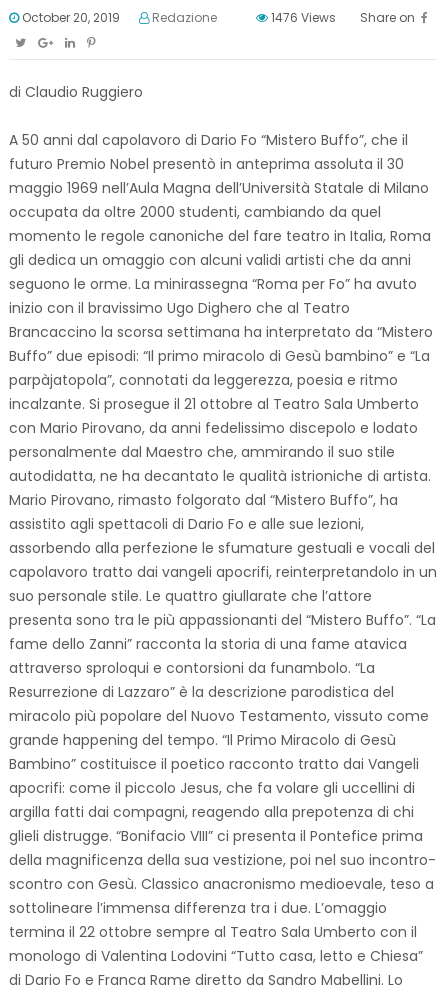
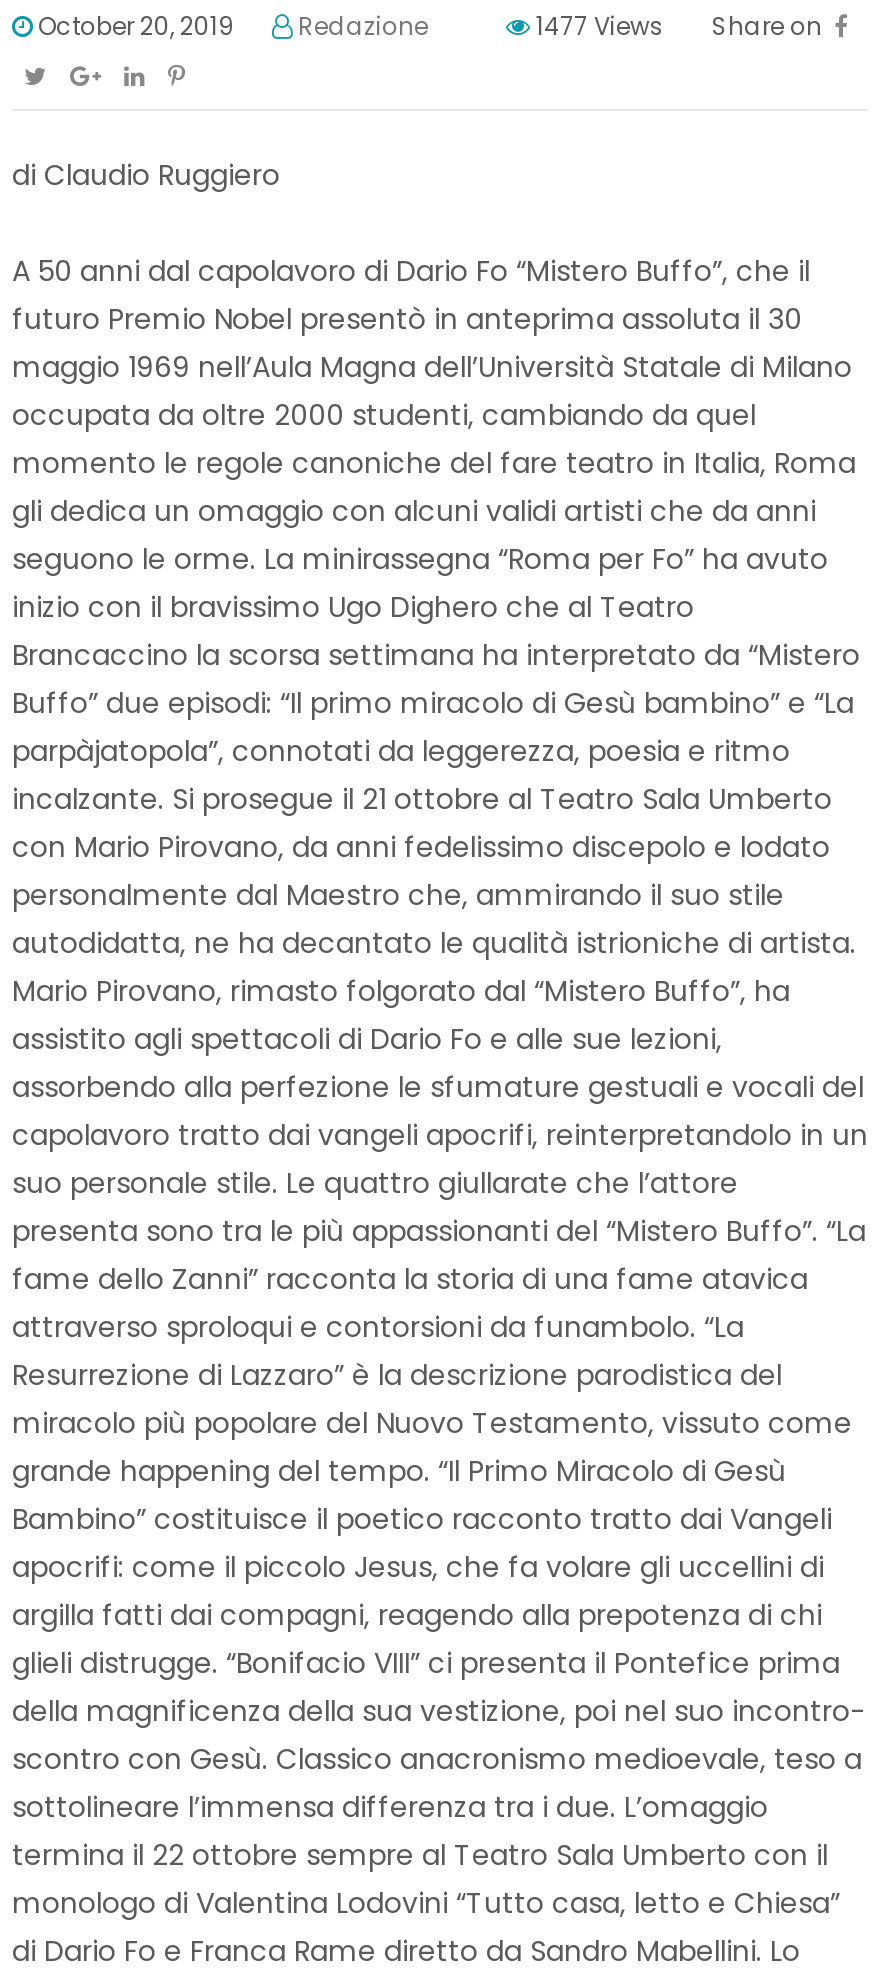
- 1476 Views Share on
+ 1477 Views Share on
